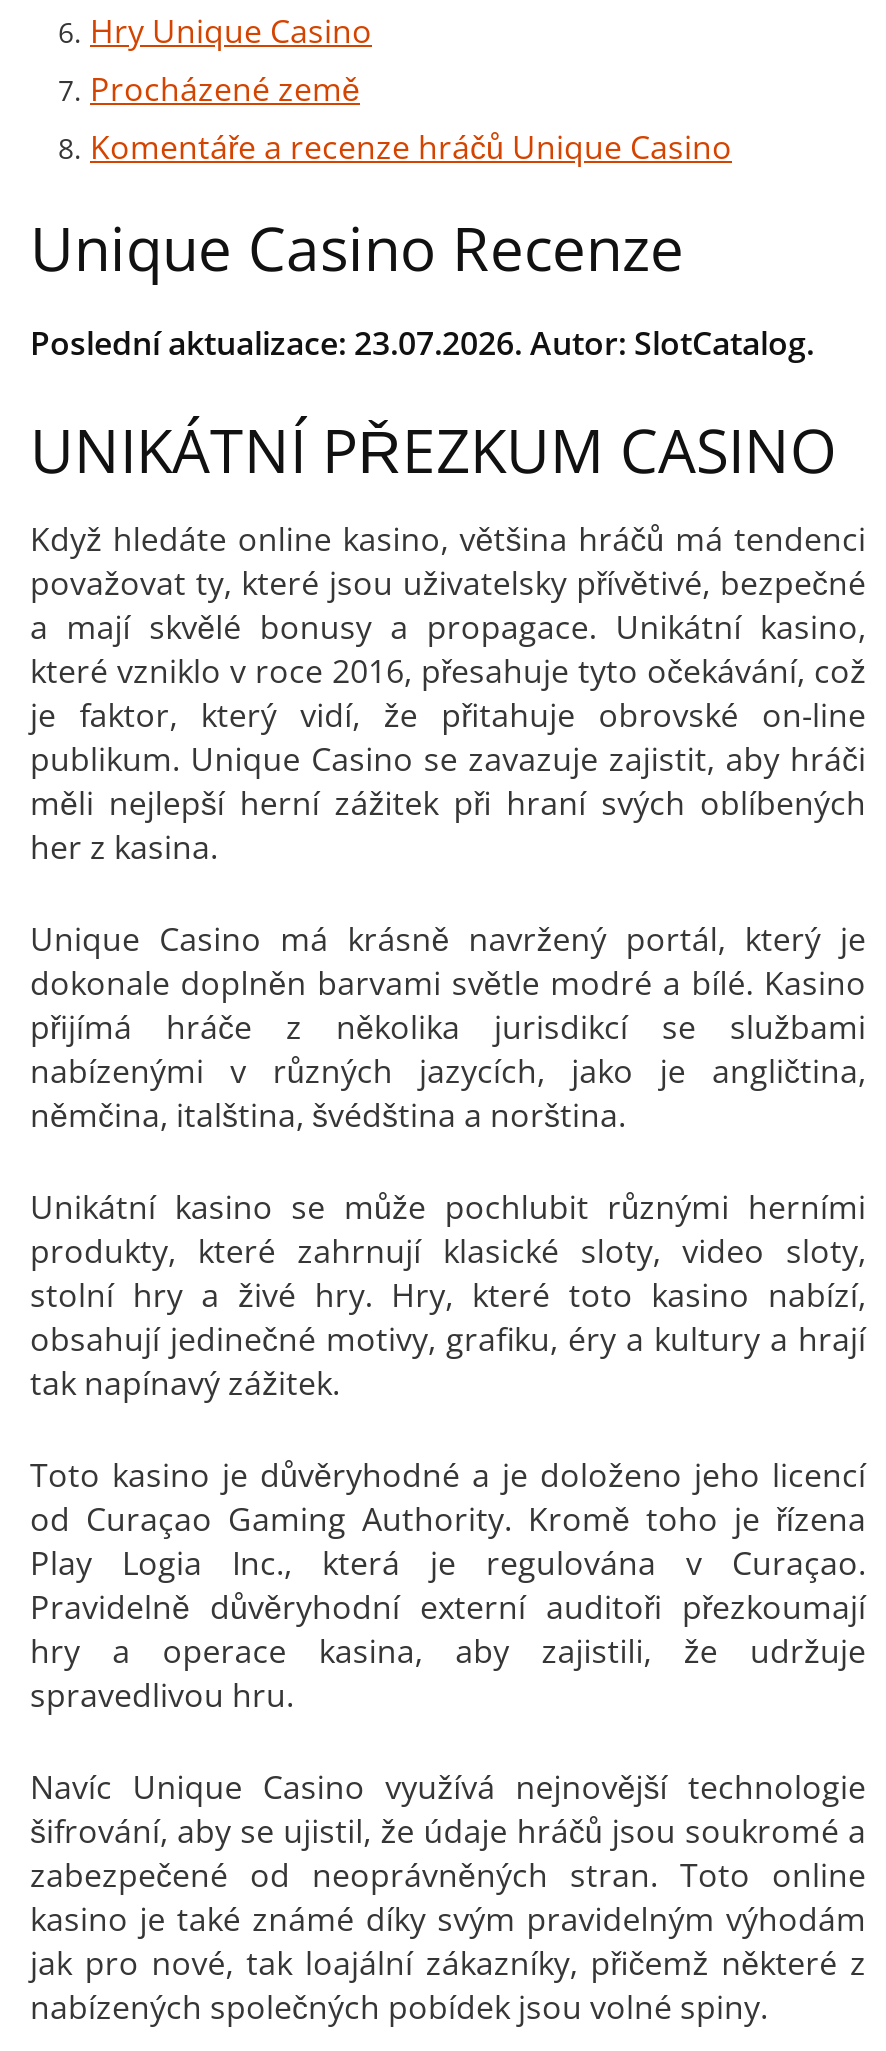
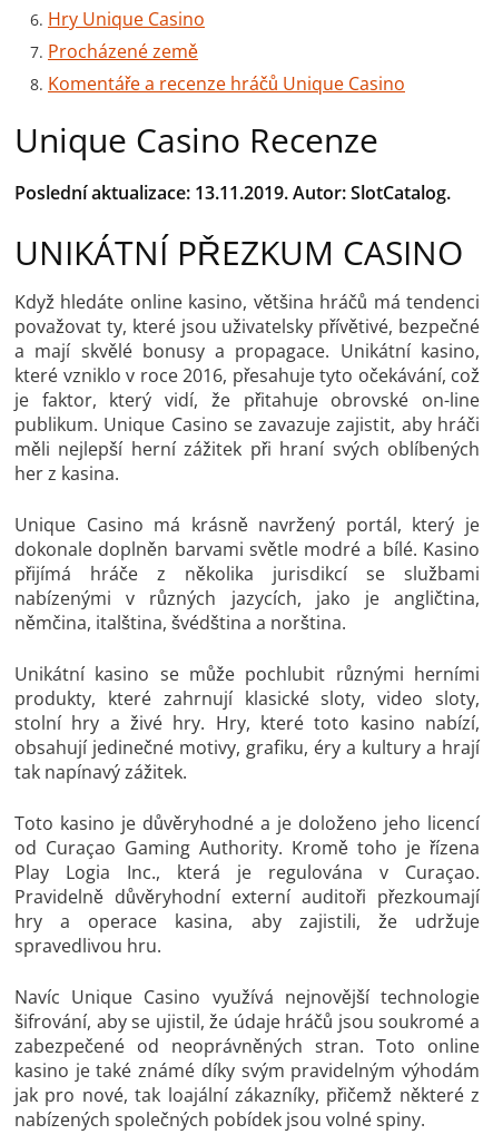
- Poslední aktualizace: 23.07.2026. Autor: SlotCatalog.
+ Poslední aktualizace: 13.11.2019. Autor: SlotCatalog.
